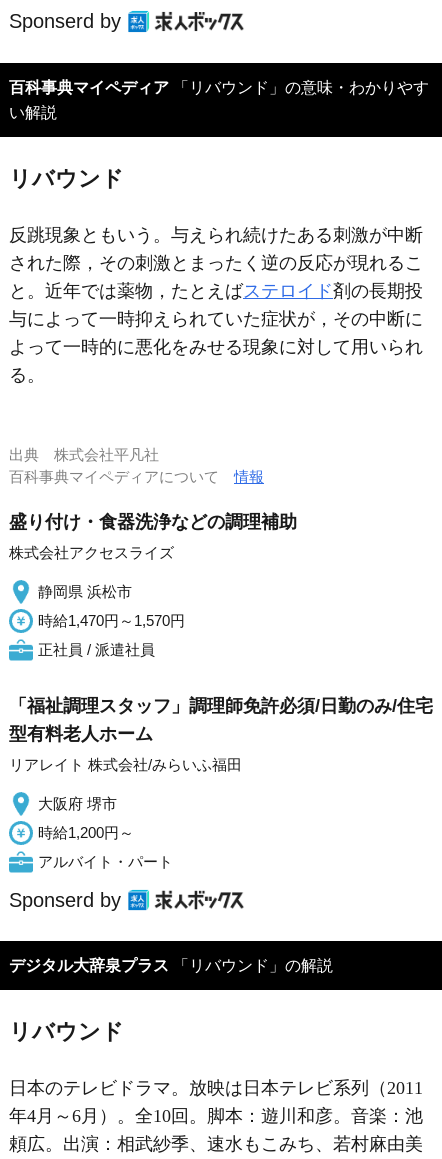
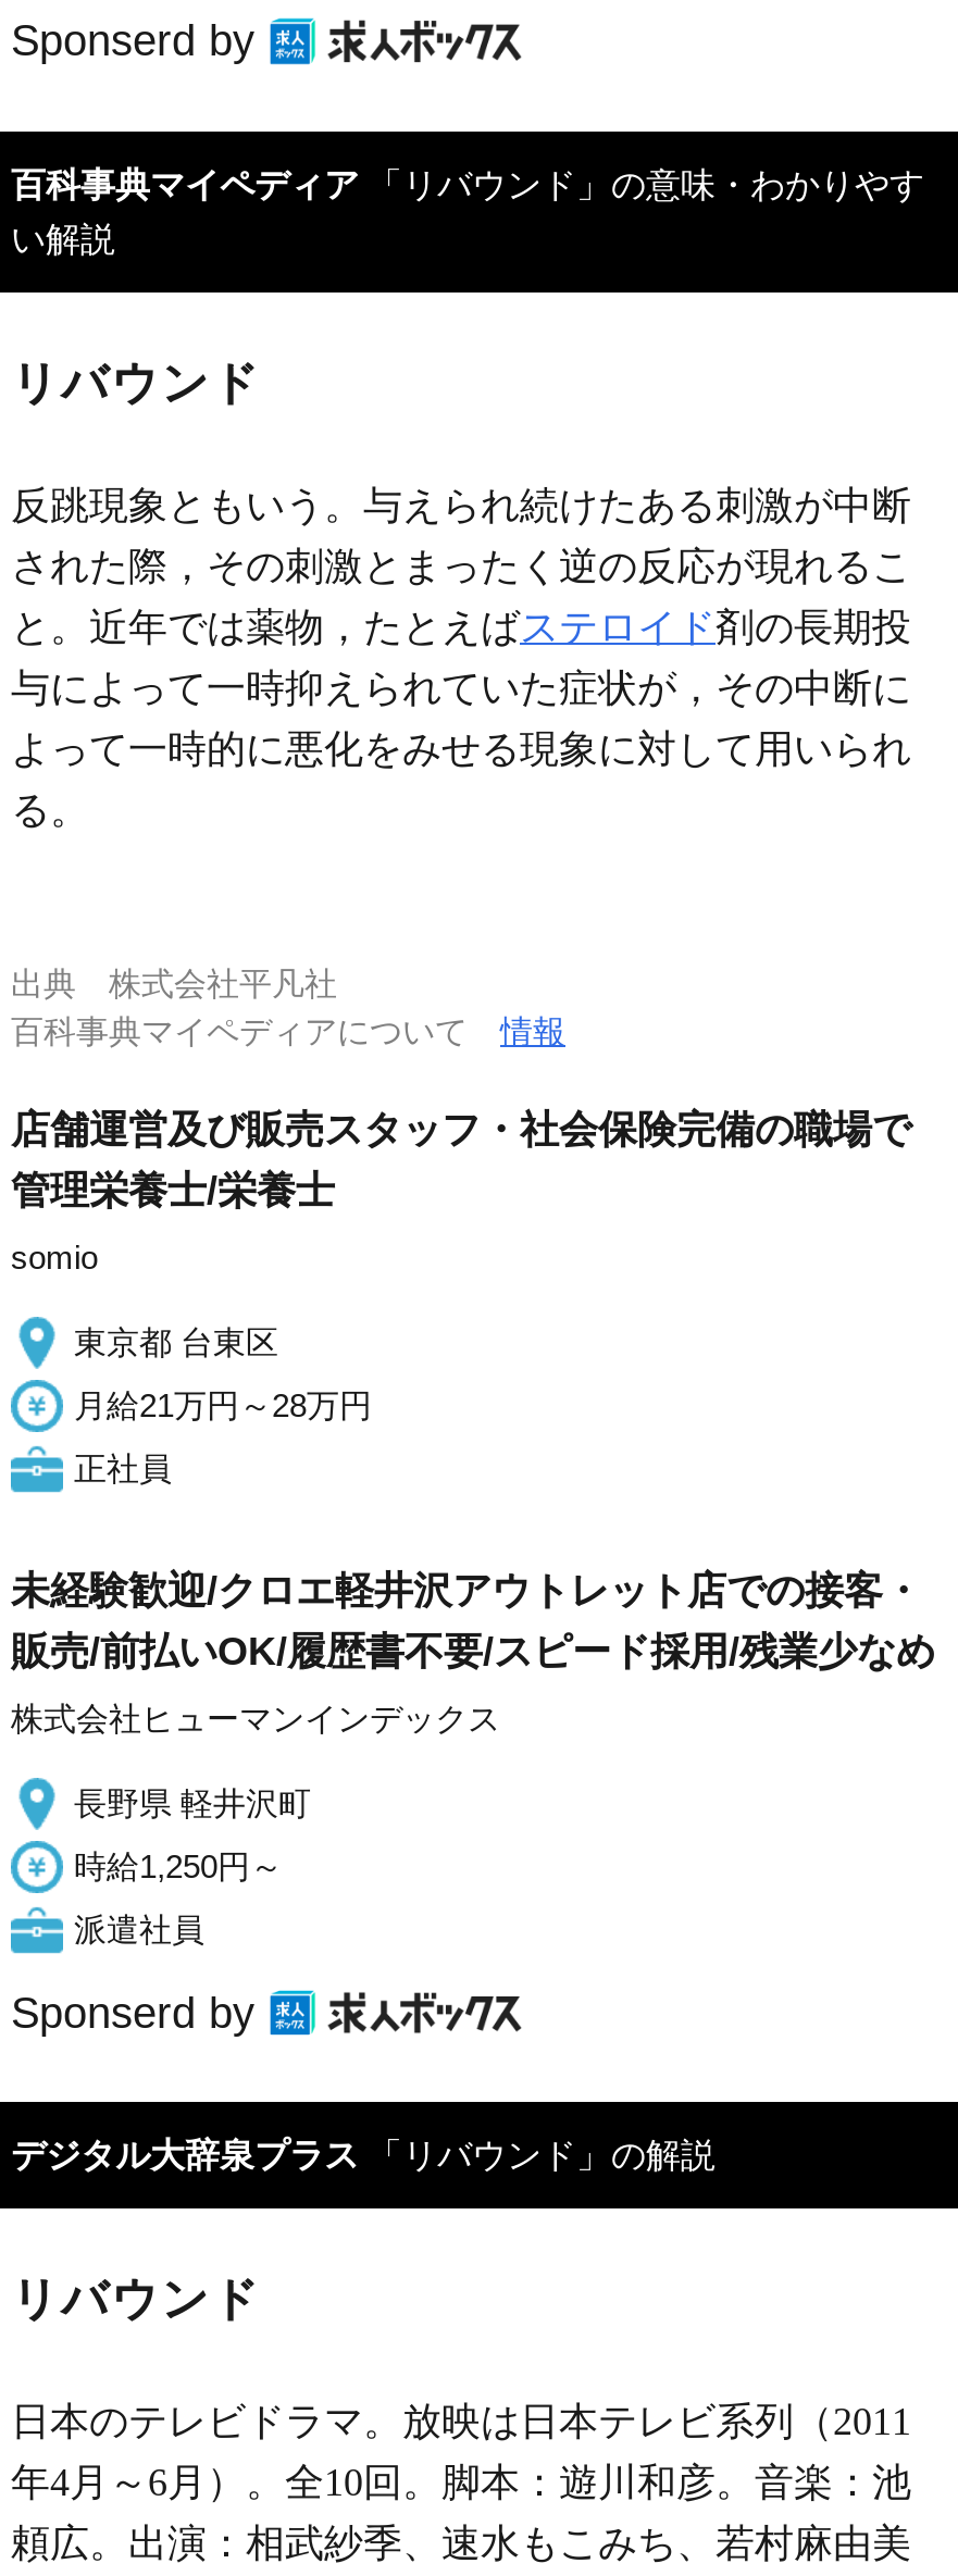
- 盛り付け・食器洗浄などの調理補助
+ 店舗運営及び販売スタッフ・社会保険完備の職場で
+ 管理栄養士/栄養士

- 株式会社アクセスライズ
+ somio

- 静岡県 浜松市
+ 東京都 台東区

- 時給1,470円～1,570円
+ 月給21万円～28万円

- 正社員 / 派遣社員
+ 正社員

- 「福祉調理スタッフ」調理師免許必須/日勤のみ/住宅
- 型有料老人ホーム
+ 未経験歓迎/クロエ軽井沢アウトレット店での接客・
+ 販売/前払いOK/履歴書不要/スピード採用/残業少なめ

- リアレイト 株式会社/みらいふ福田
+ 株式会社ヒューマンインデックス

- 大阪府 堺市
+ 長野県 軽井沢町

- 時給1,200円～
+ 時給1,250円～

- アルバイト・パート
+ 派遣社員
